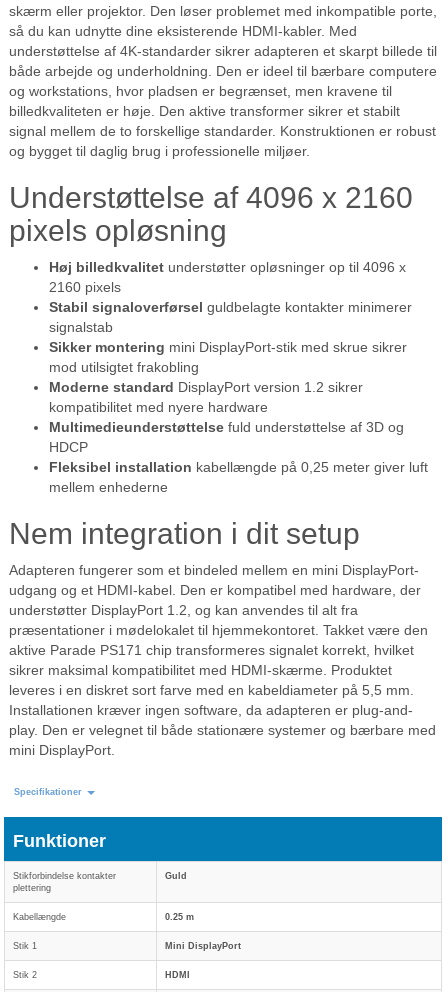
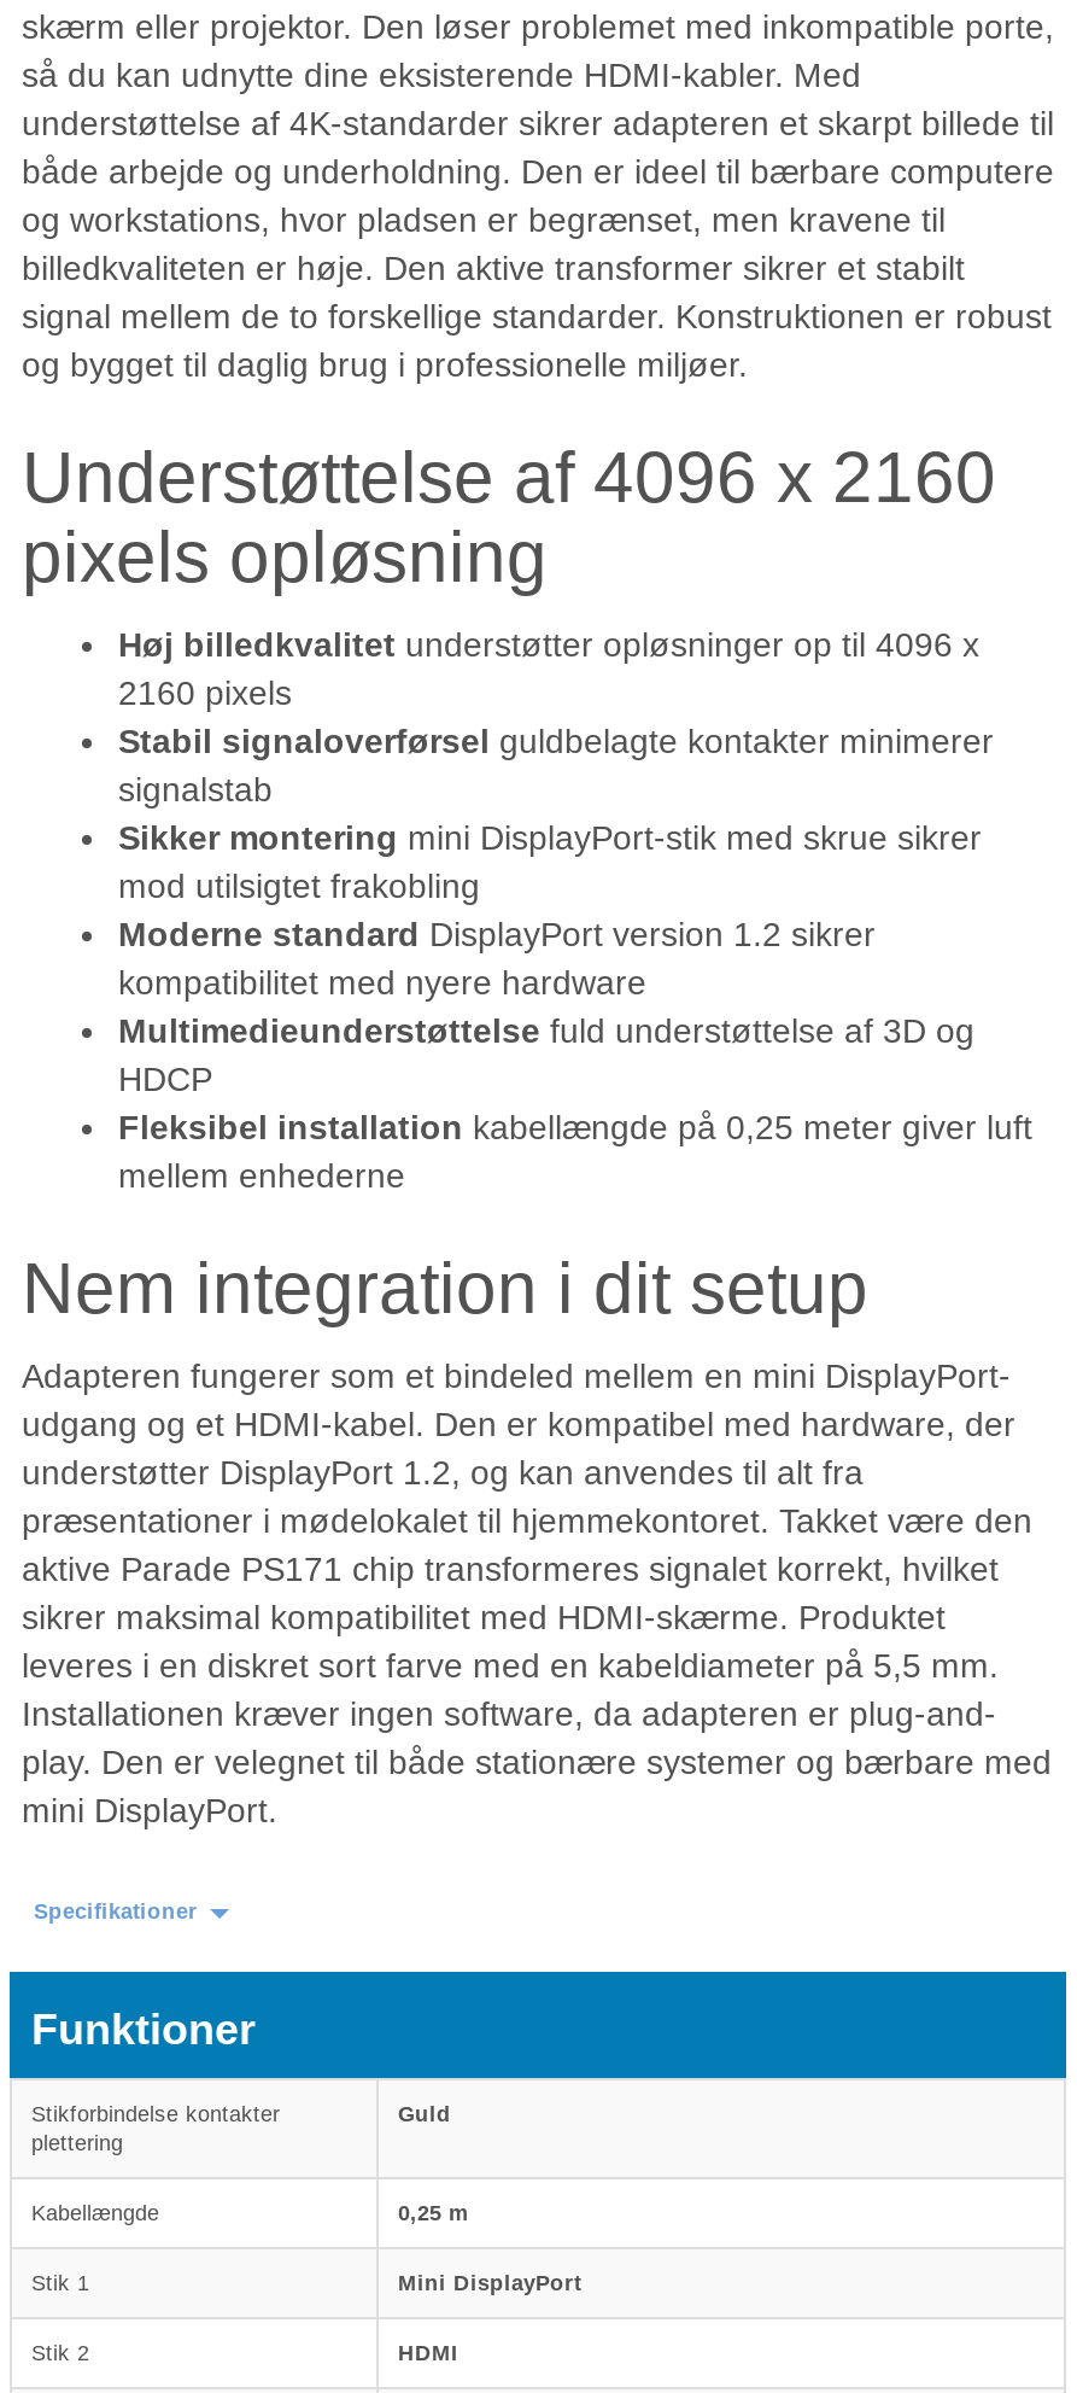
- 0.25 m
+ 0,25 m
